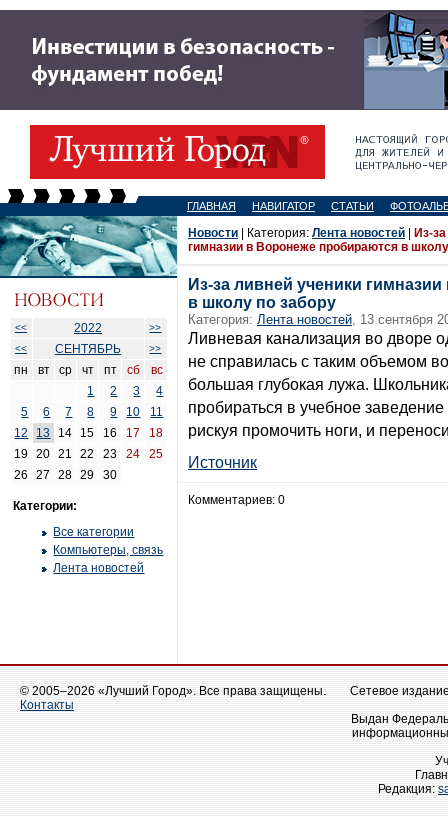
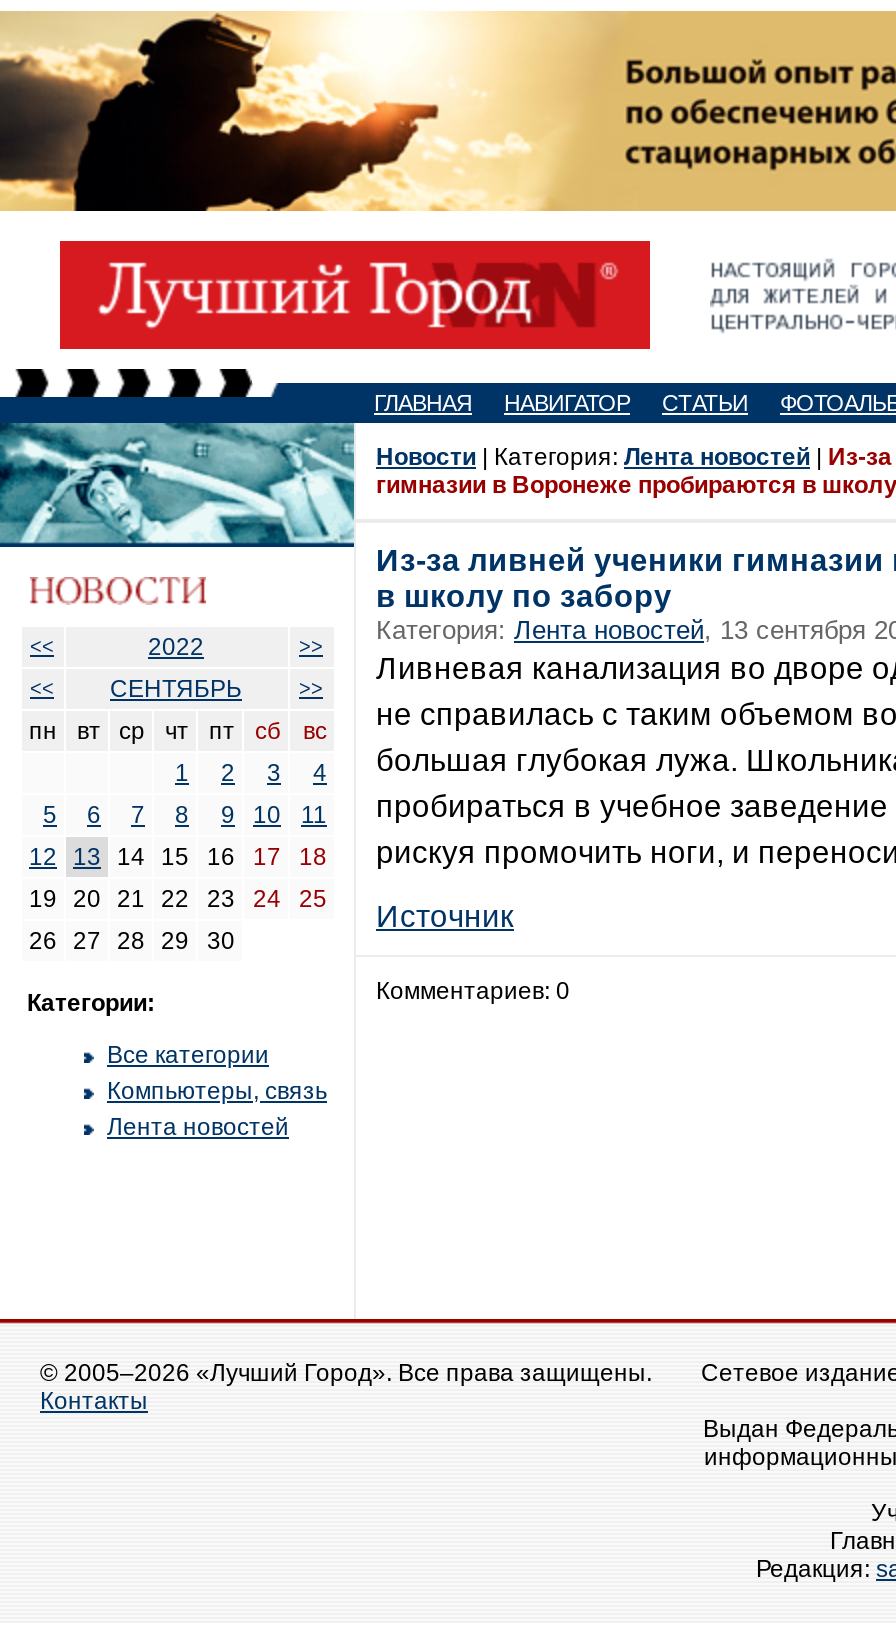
- [image]
+ [image]
